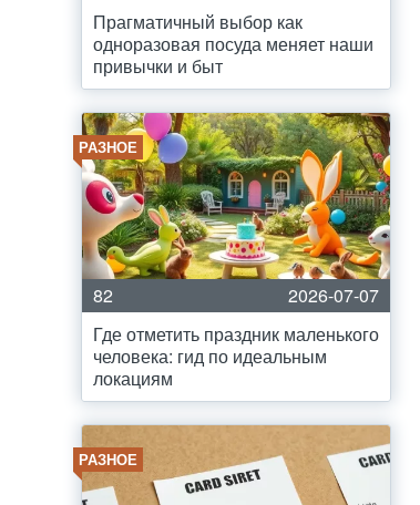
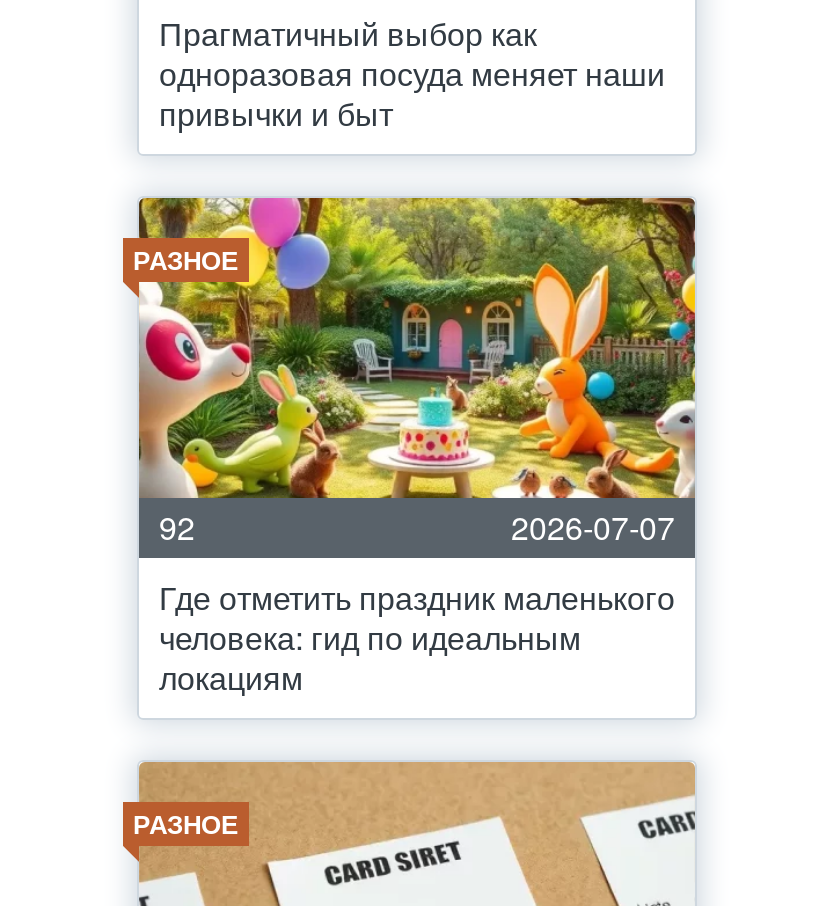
- 82
+ 92
